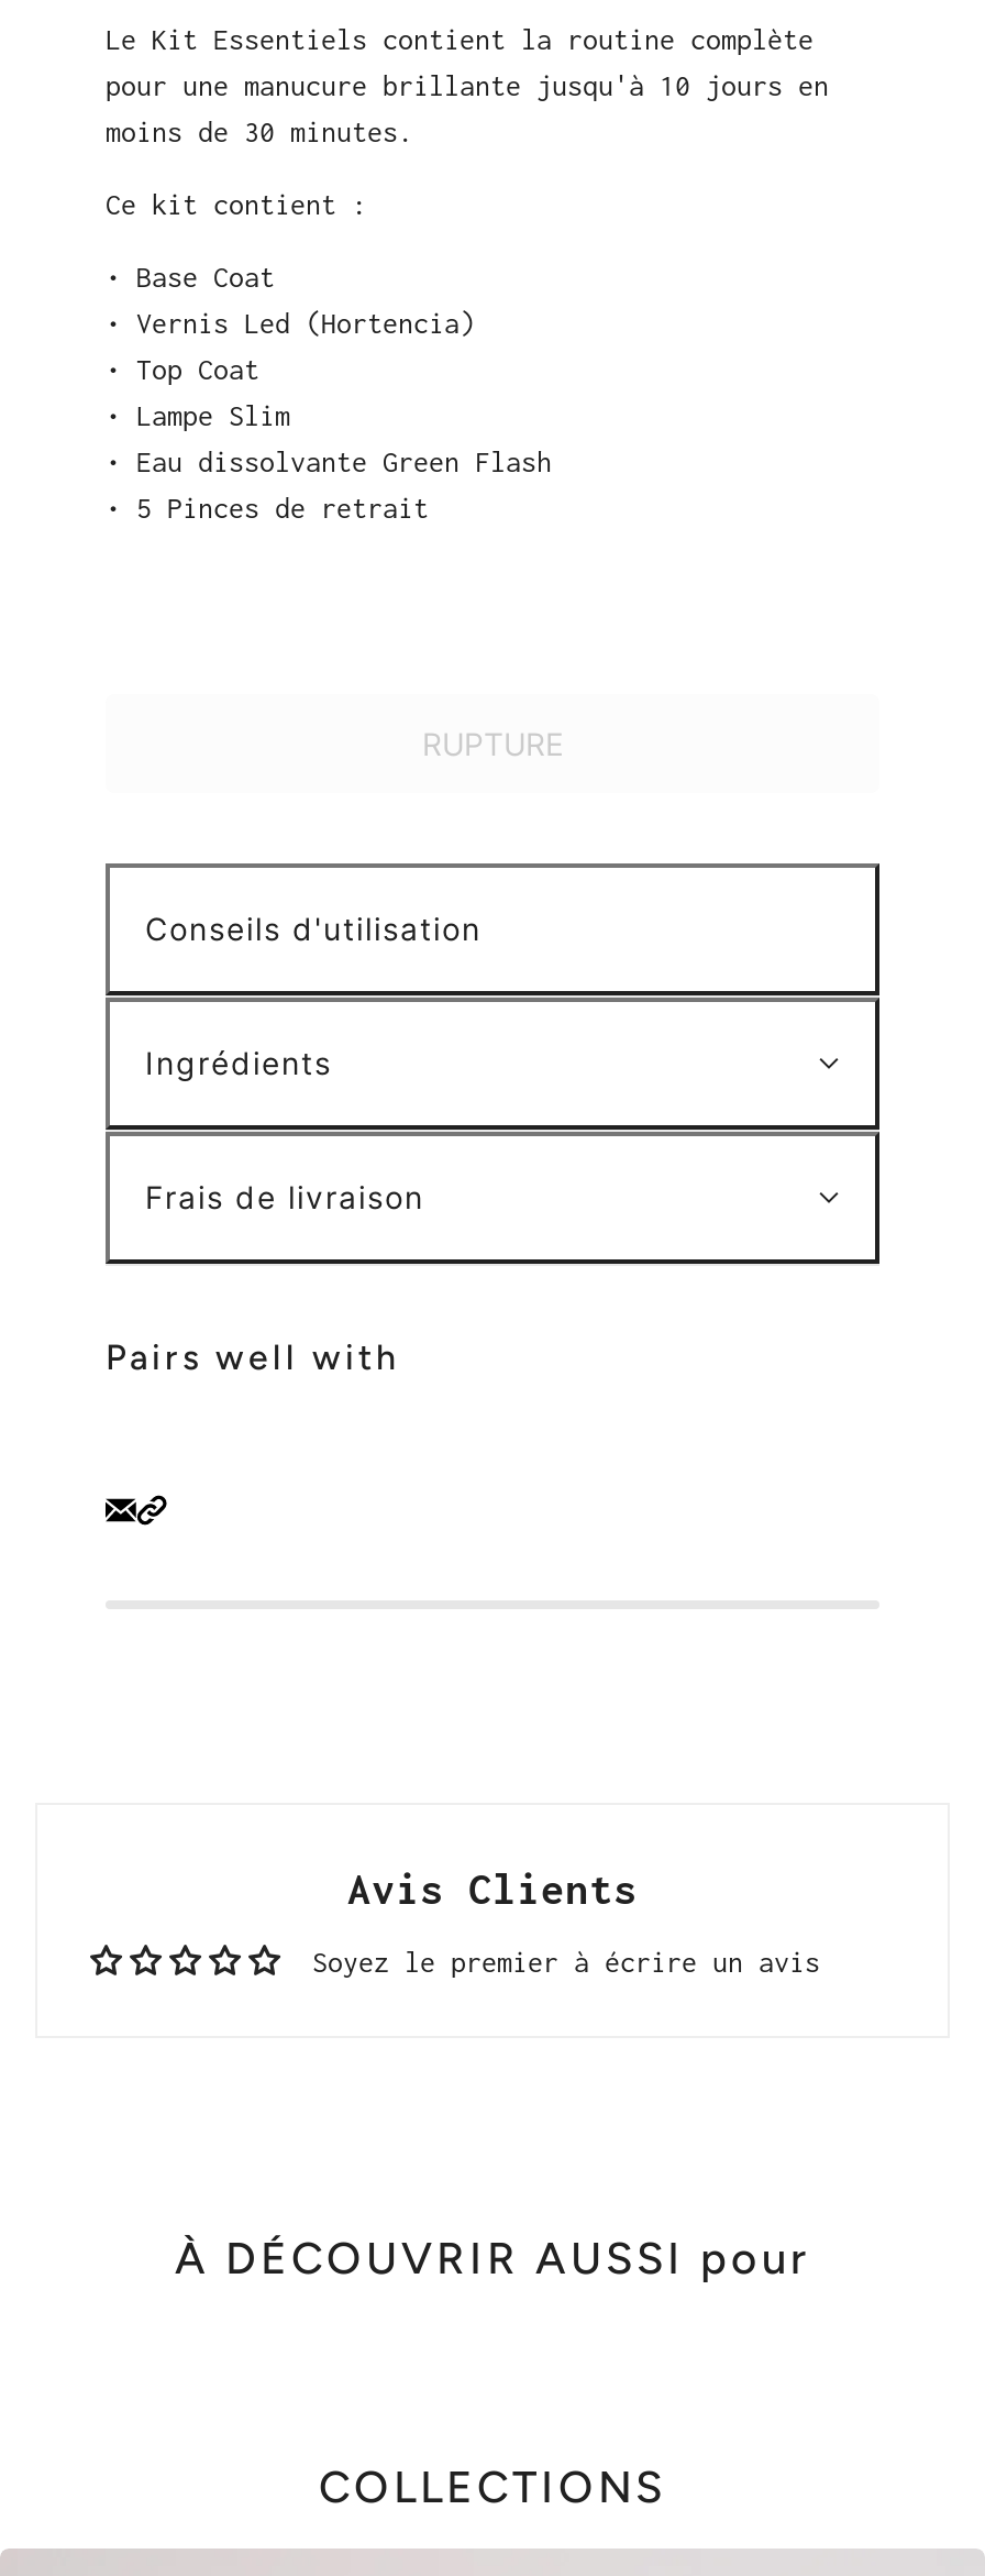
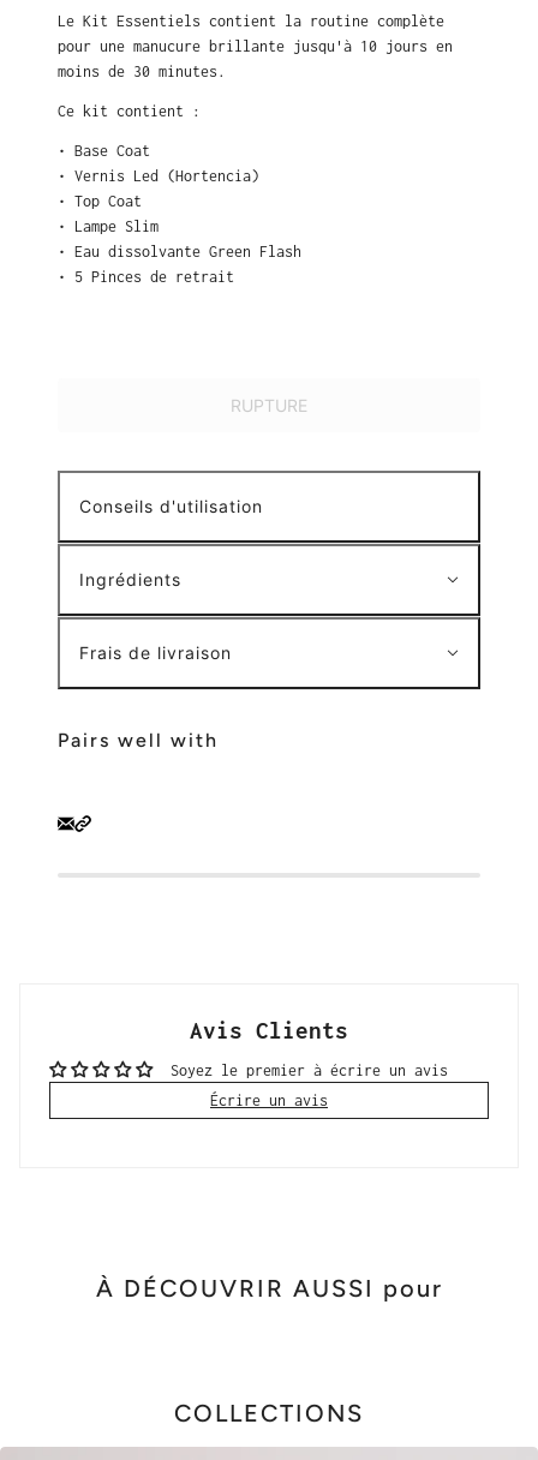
+ Écrire un avis
